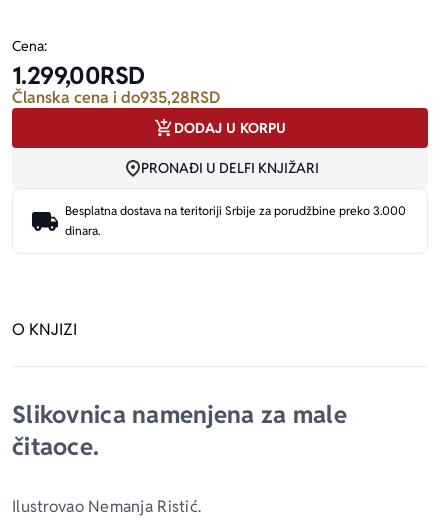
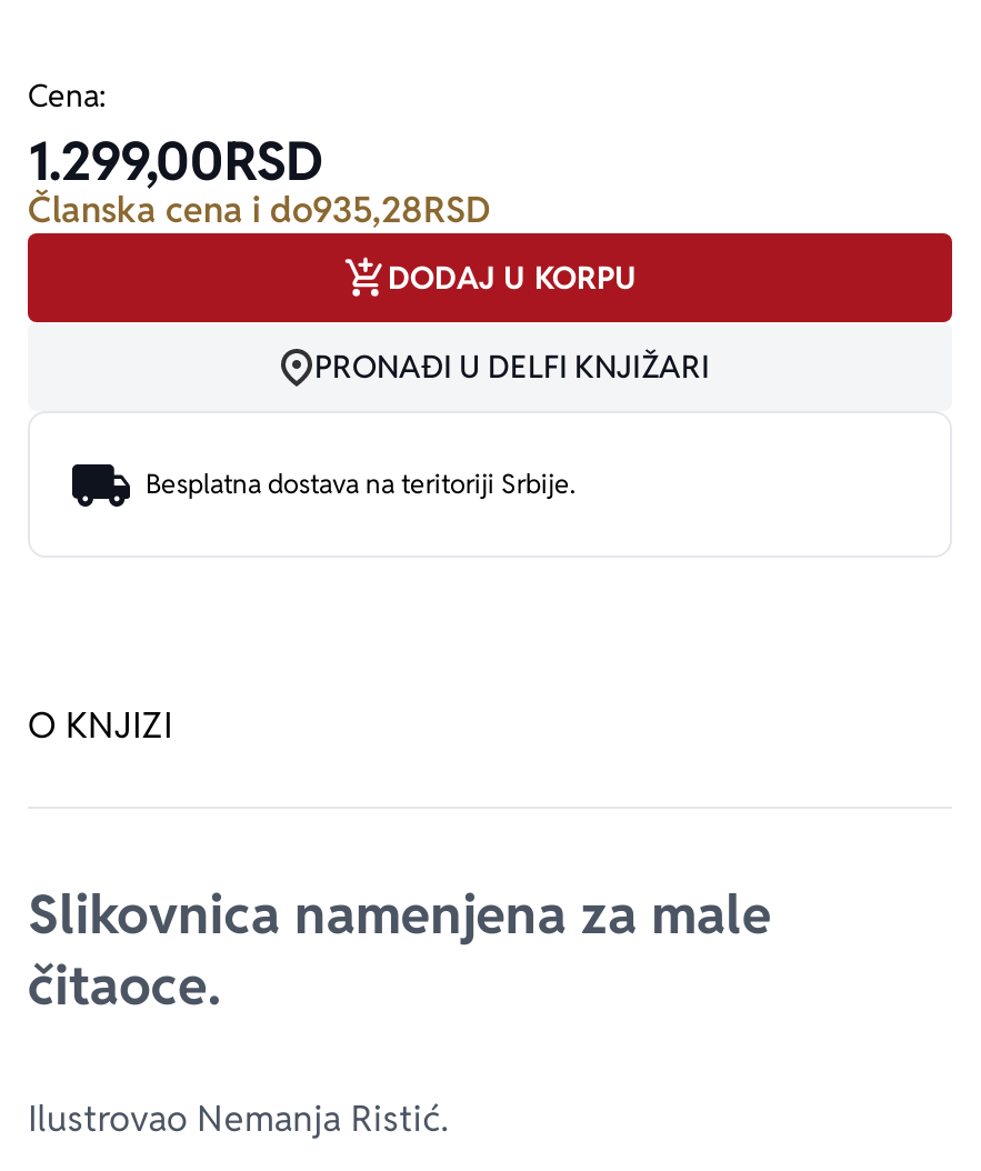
- Besplatna dostava na teritoriji Srbije za porudžbine preko 3.000
- dinara.
+ Besplatna dostava na teritoriji Srbije.
